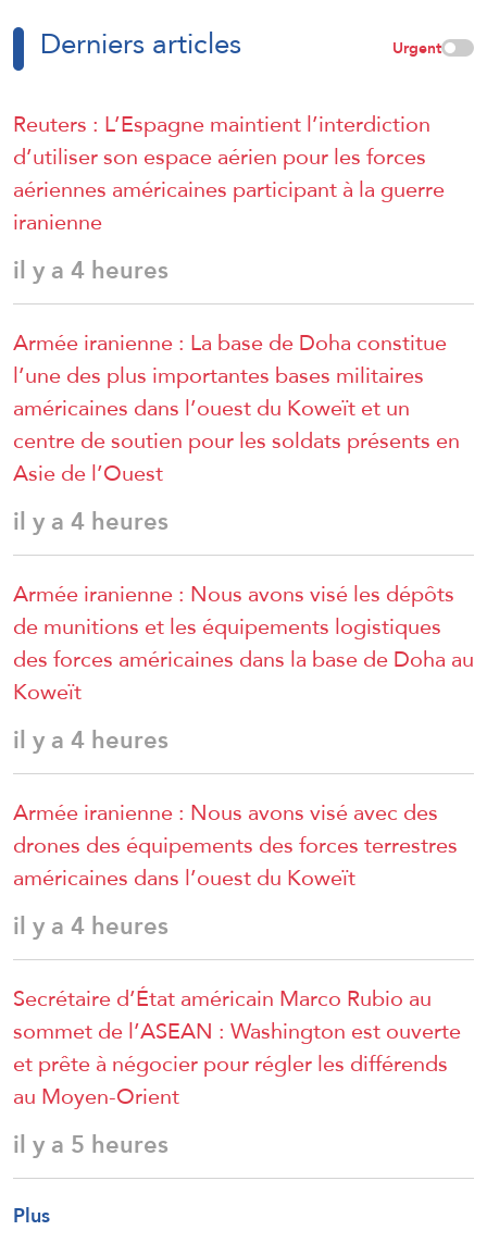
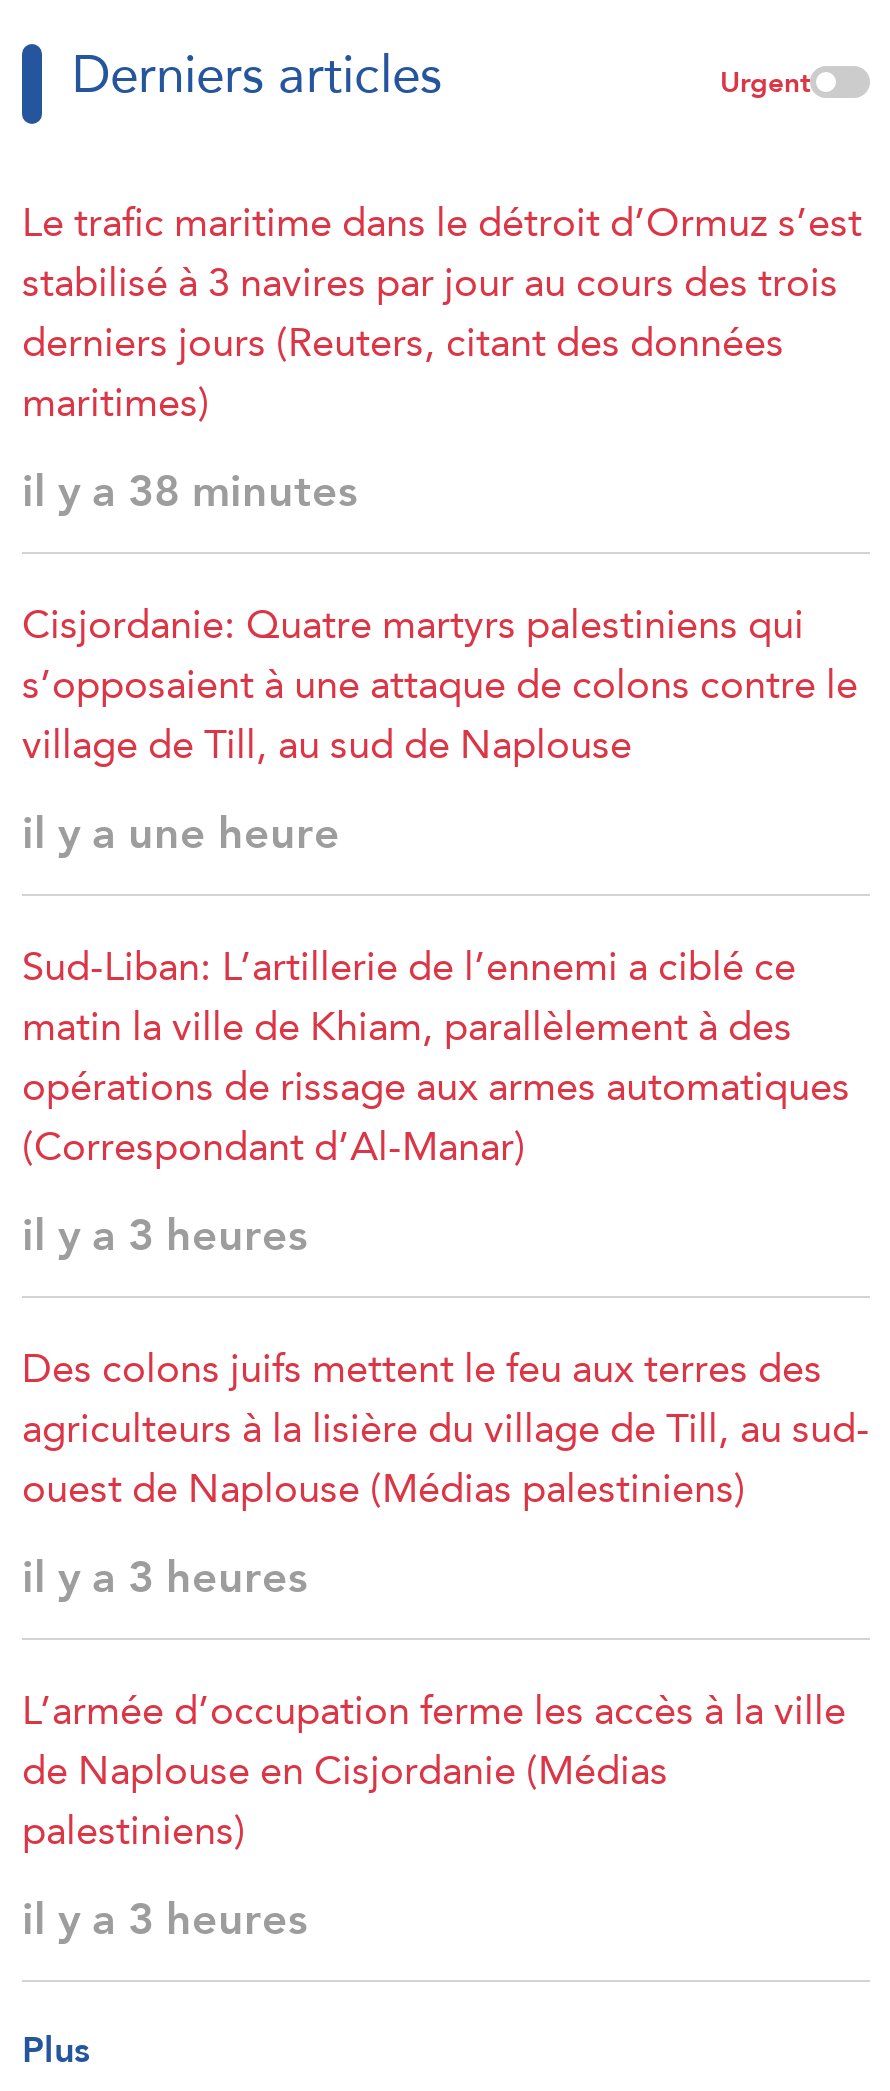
- Reuters : L’Espagne maintient l’interdiction
- d’utiliser son espace aérien pour les forces
- aériennes américaines participant à la guerre
- iranienne
- il y a 4 heures
+ Le trafic maritime dans le détroit d’Ormuz s’est
+ stabilisé à 3 navires par jour au cours des trois
+ derniers jours (Reuters, citant des données
+ maritimes)
+ il y a 38 minutes

- Armée iranienne : La base de Doha constitue
- l’une des plus importantes bases militaires
- américaines dans l’ouest du Koweït et un
- centre de soutien pour les soldats présents en
- Asie de l’Ouest
- il y a 4 heures
+ Cisjordanie: Quatre martyrs palestiniens qui
+ s’opposaient à une attaque de colons contre le
+ village de Till, au sud de Naplouse
+ il y a une heure

- Armée iranienne : Nous avons visé les dépôts
- de munitions et les équipements logistiques
- des forces américaines dans la base de Doha au
- Koweït
- il y a 4 heures
+ Sud-Liban: L’artillerie de l’ennemi a ciblé ce
+ matin la ville de Khiam, parallèlement à des
+ opérations de rissage aux armes automatiques
+ (Correspondant d’Al-Manar)
+ il y a 3 heures

- Armée iranienne : Nous avons visé avec des
- drones des équipements des forces terrestres
- américaines dans l’ouest du Koweït
- il y a 4 heures
+ Des colons juifs mettent le feu aux terres des
+ agriculteurs à la lisière du village de Till, au sud-
+ ouest de Naplouse (Médias palestiniens)
+ il y a 3 heures

- Secrétaire d’État américain Marco Rubio au
- sommet de l’ASEAN : Washington est ouverte
- et prête à négocier pour régler les différends
- au Moyen-Orient
- il y a 5 heures
+ L’armée d’occupation ferme les accès à la ville
+ de Naplouse en Cisjordanie (Médias
+ palestiniens)
+ il y a 3 heures
